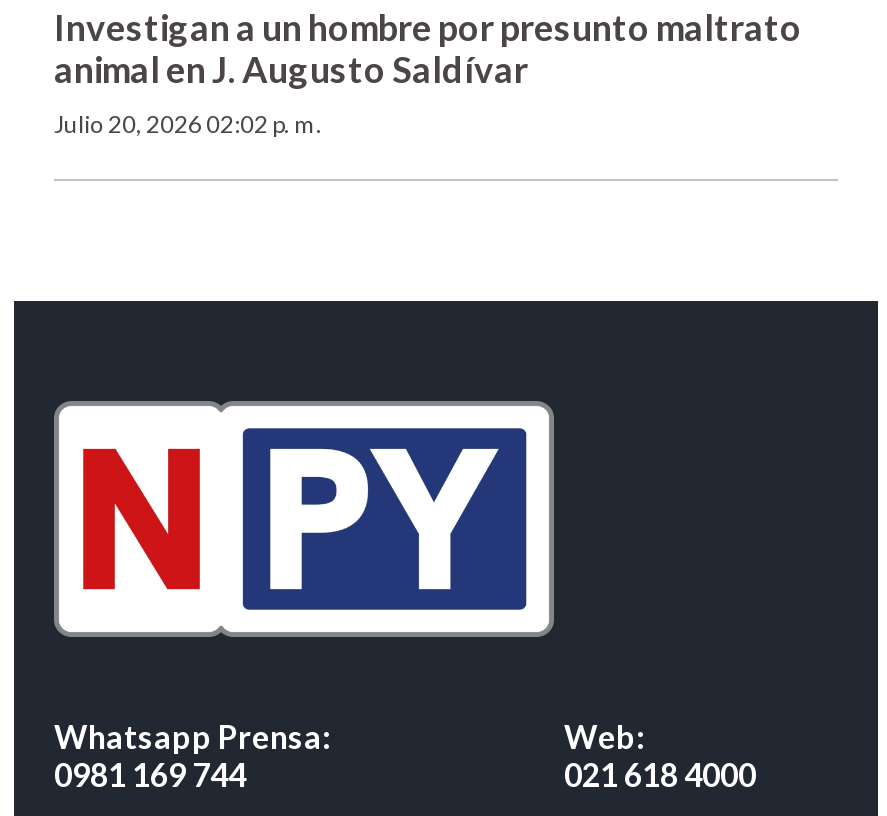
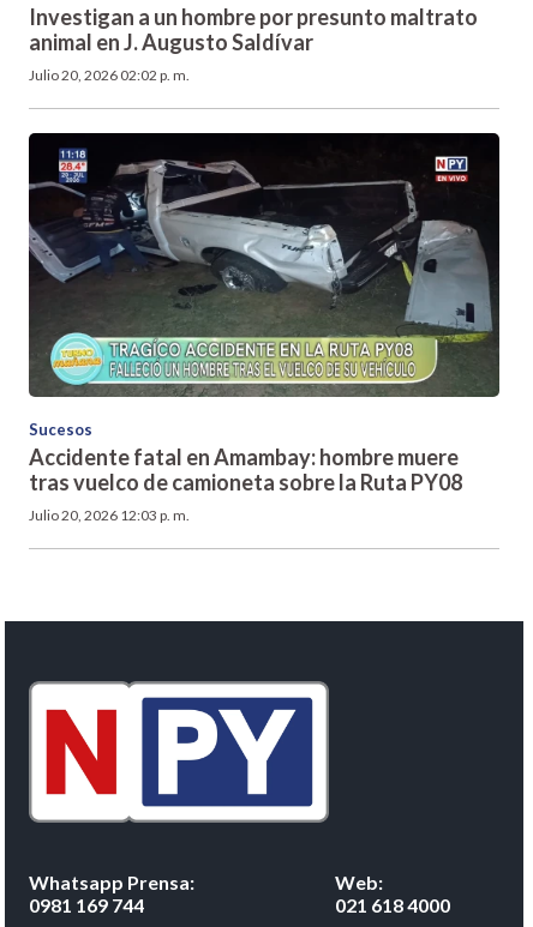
+ [image]
+ Sucesos
+ Accidente fatal en Amambay: hombre muere
+ tras vuelco de camioneta sobre la Ruta PY08
+ Julio 20, 2026 12:03 p. m.
